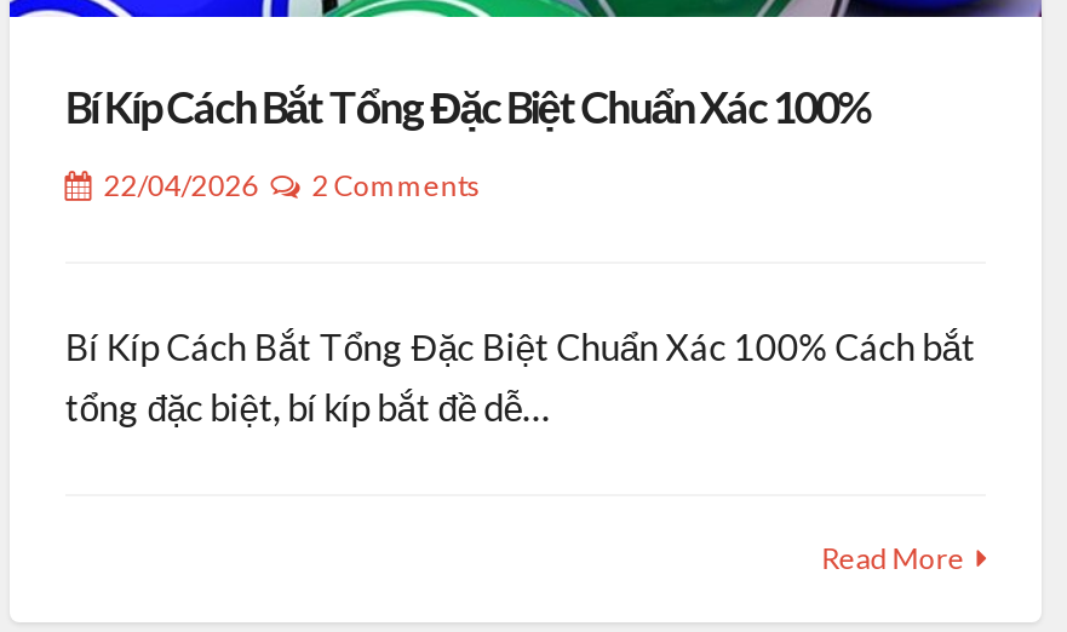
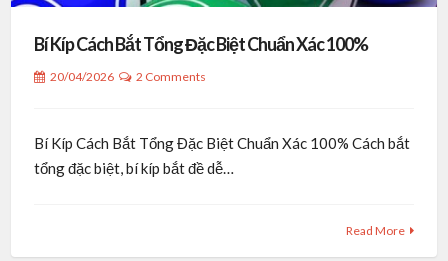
- 22/04/2026 2 Comments
+ 20/04/2026 2 Comments
